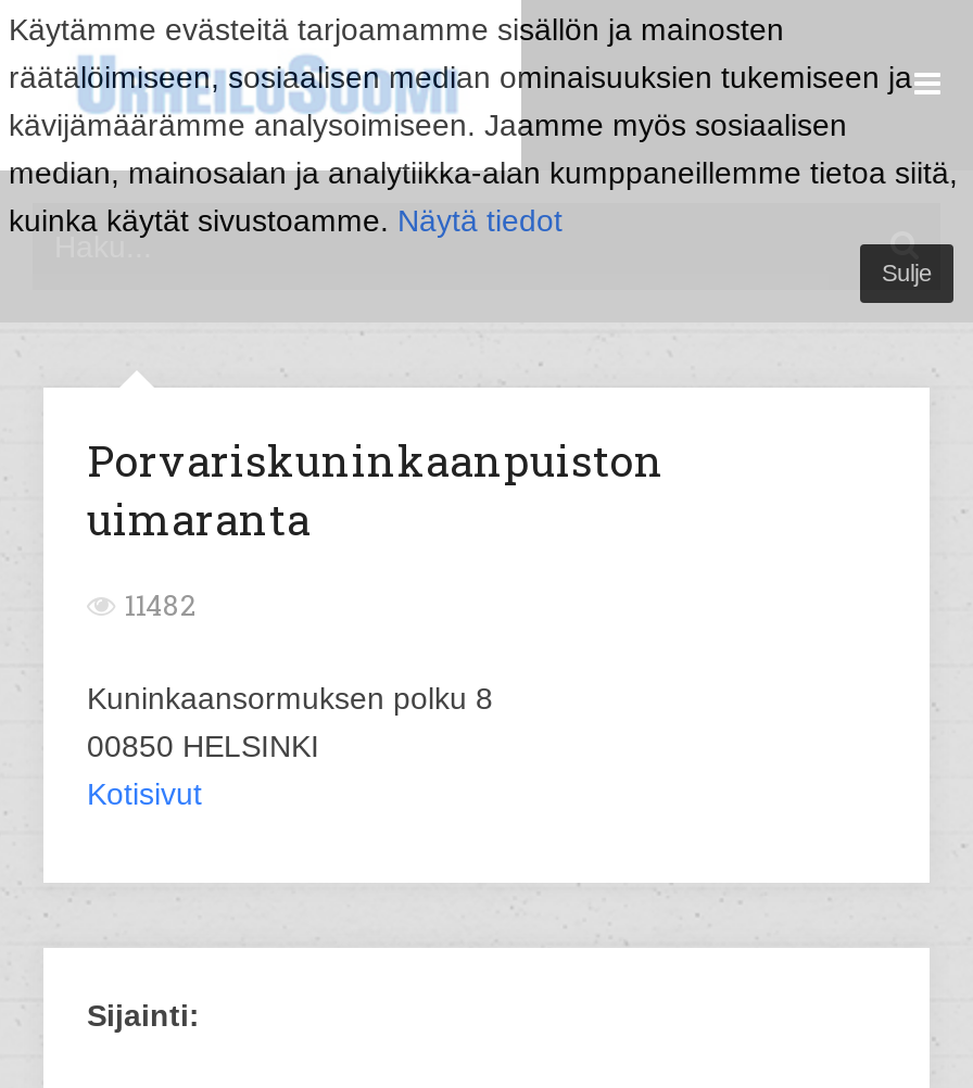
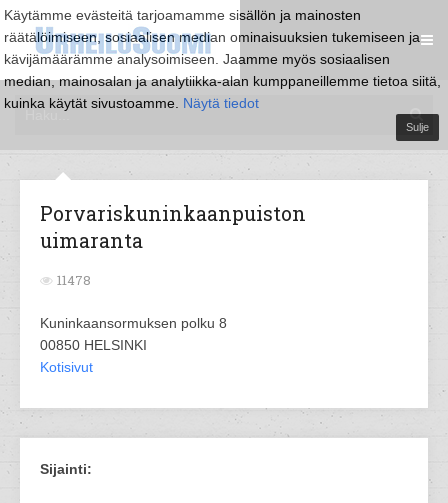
- 11482
+ 11478
